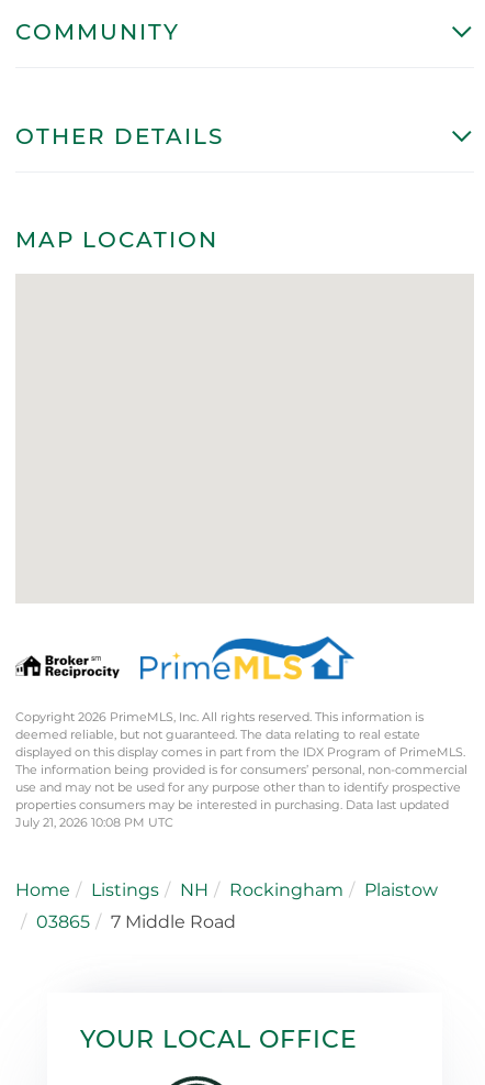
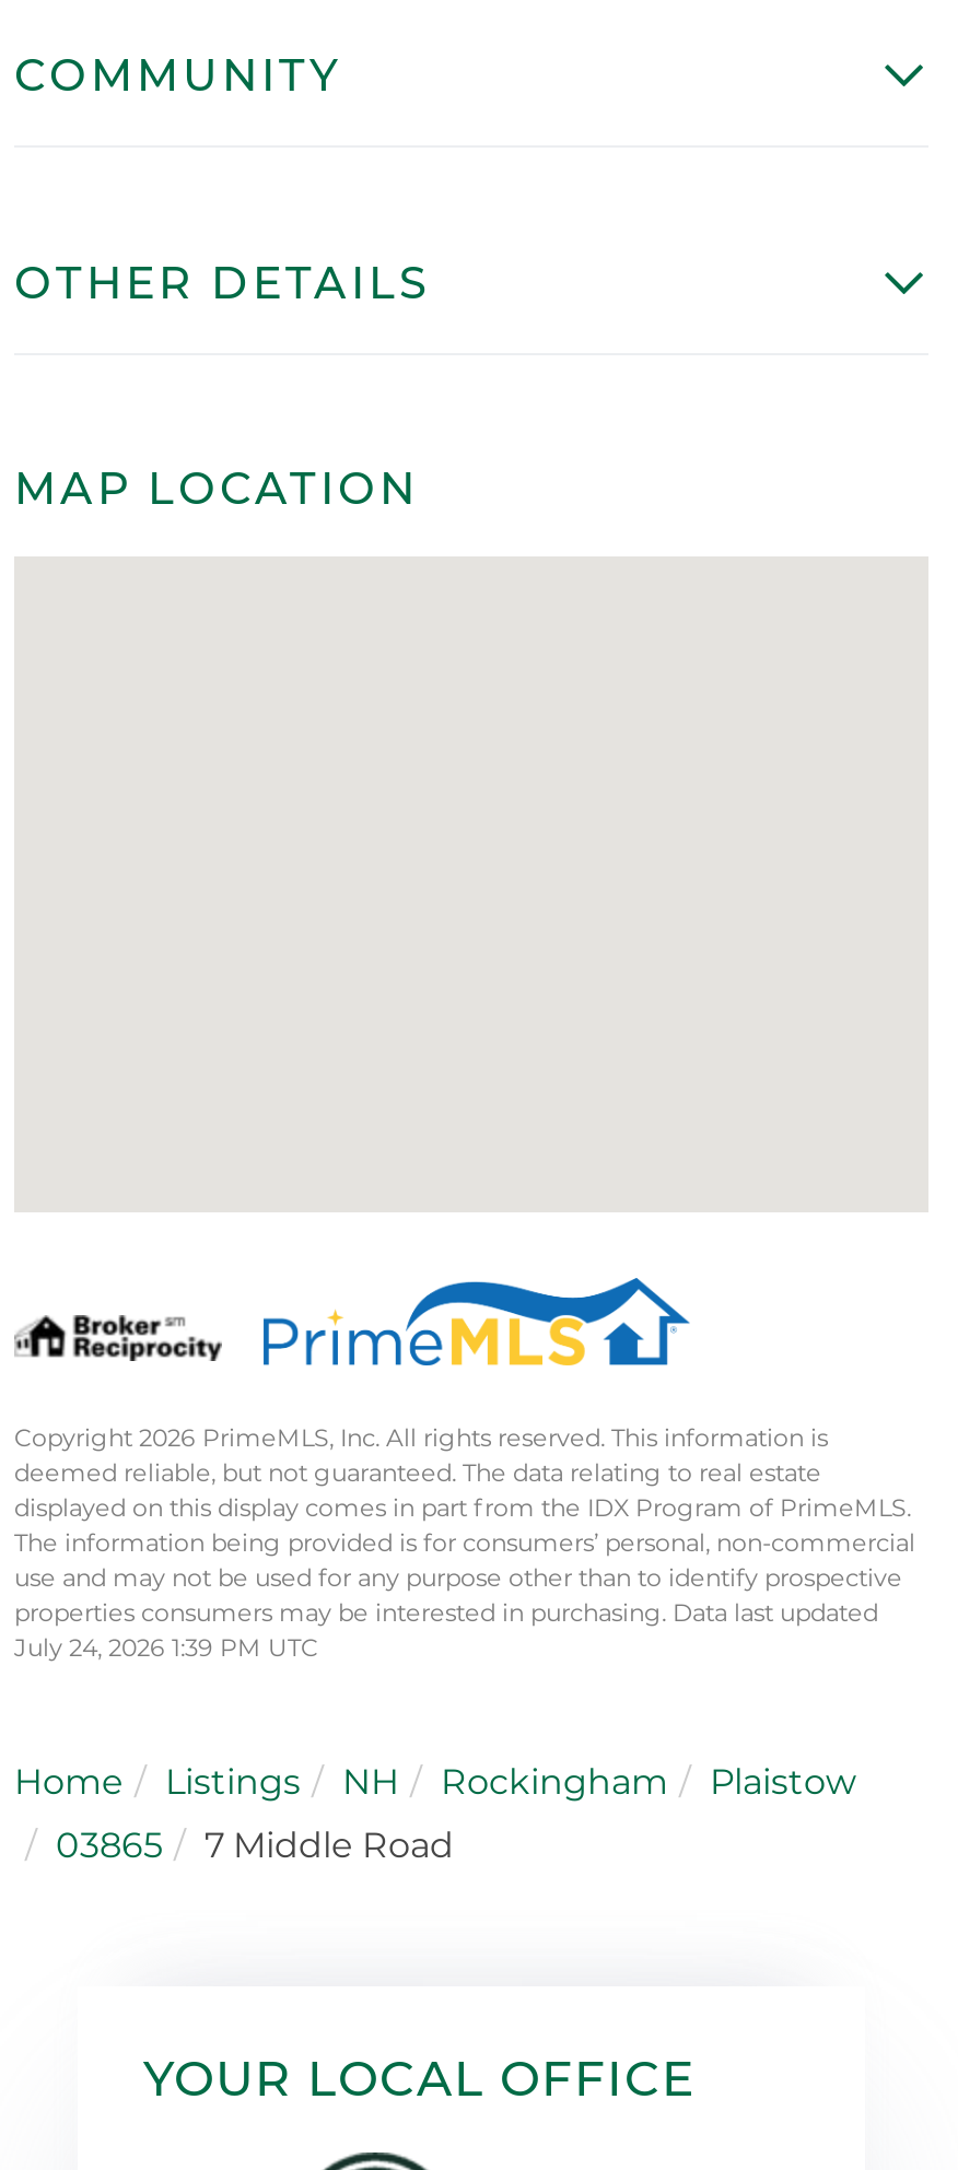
- July 21, 2026 10:08 PM UTC
+ July 24, 2026 1:39 PM UTC
